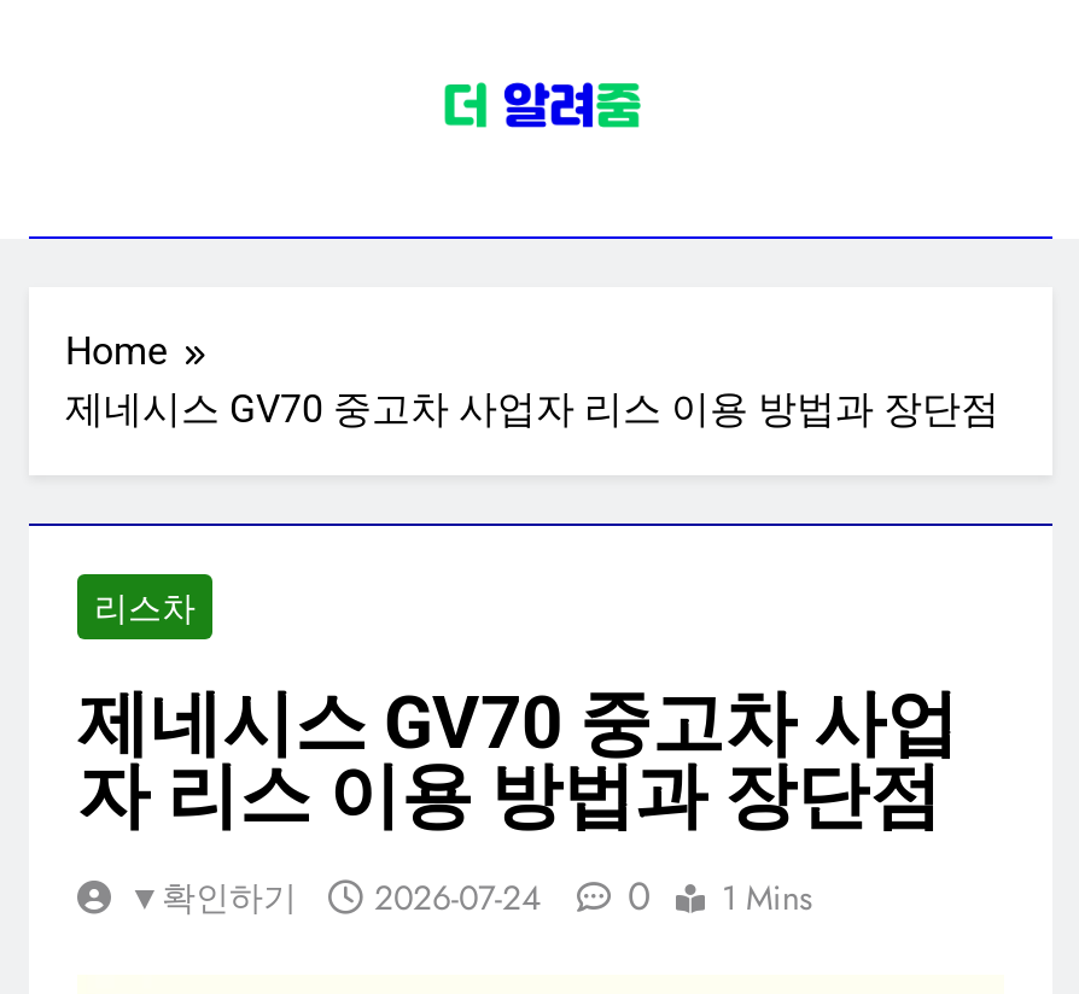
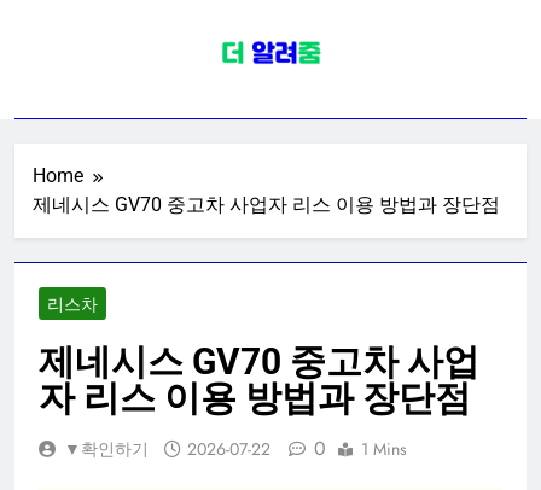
- 2026-07-24
+ 2026-07-22
